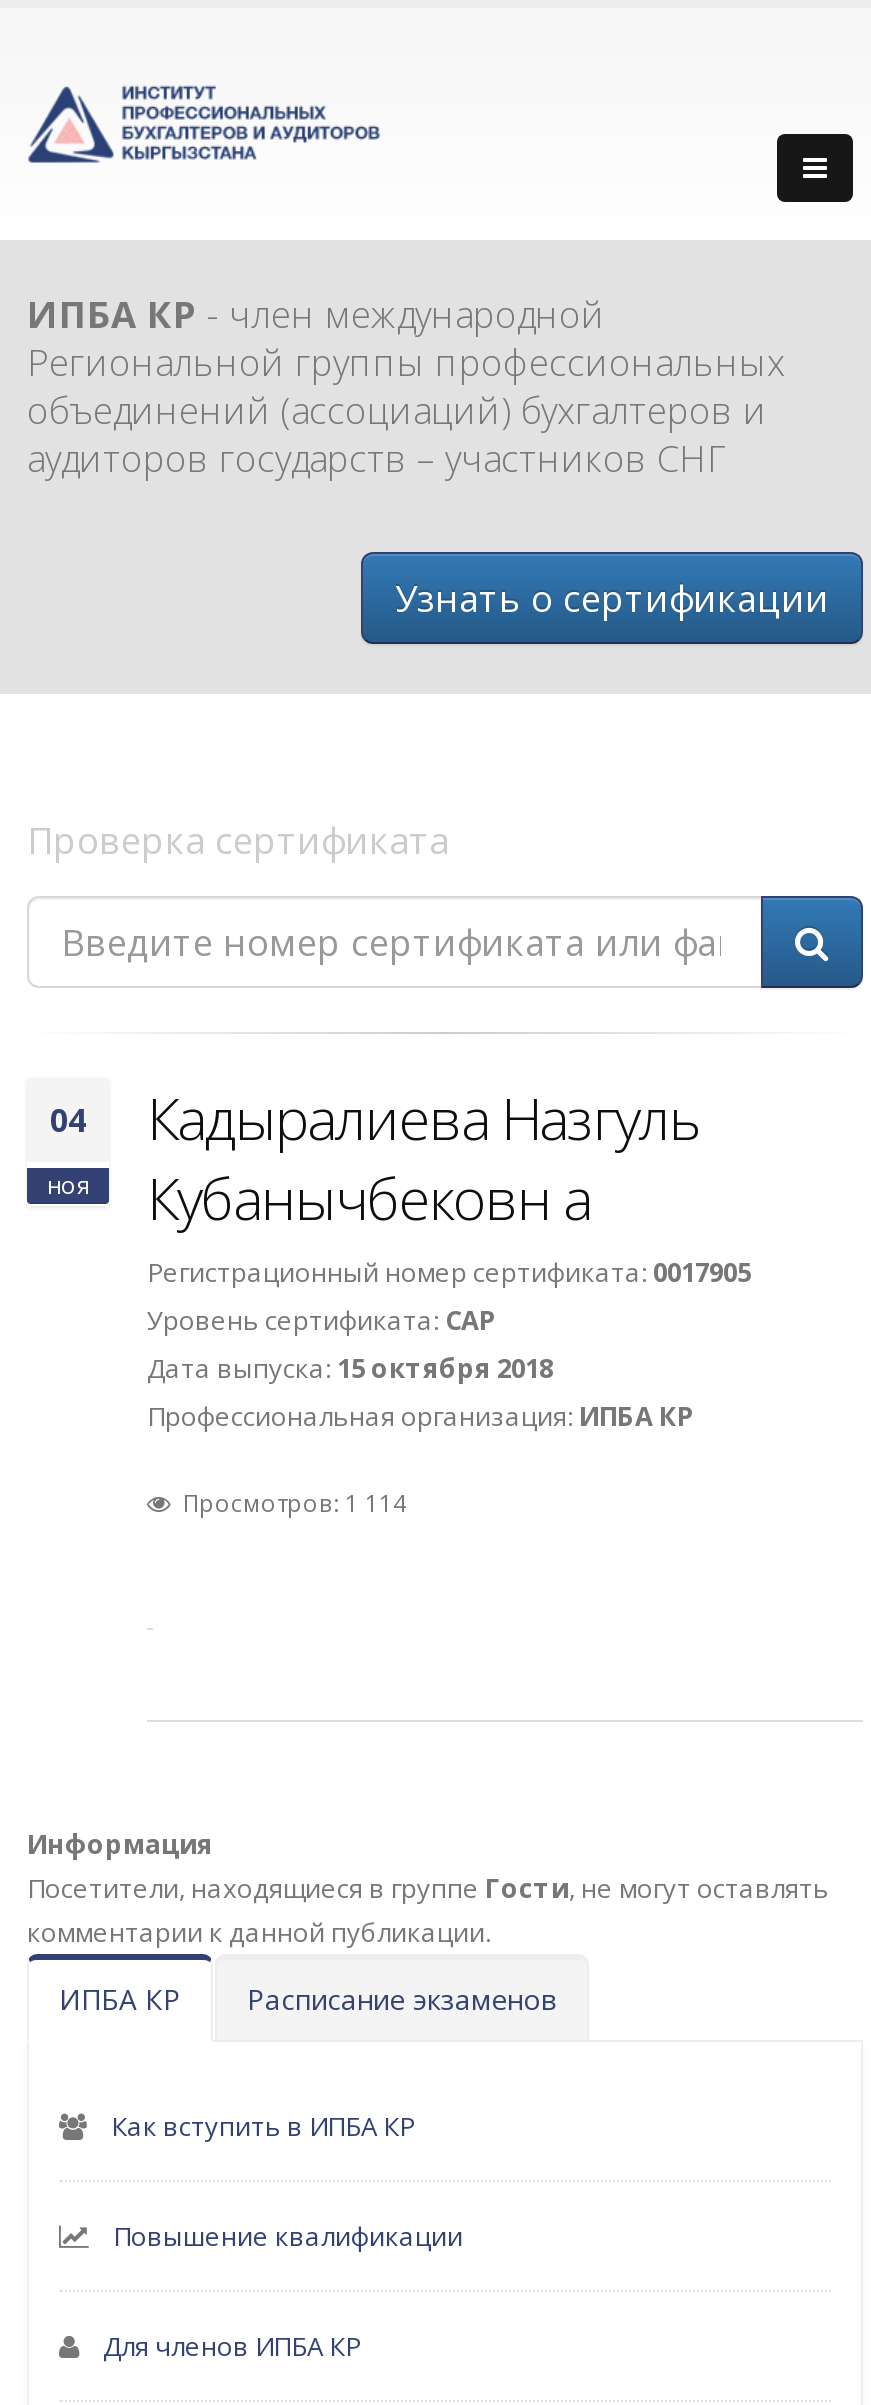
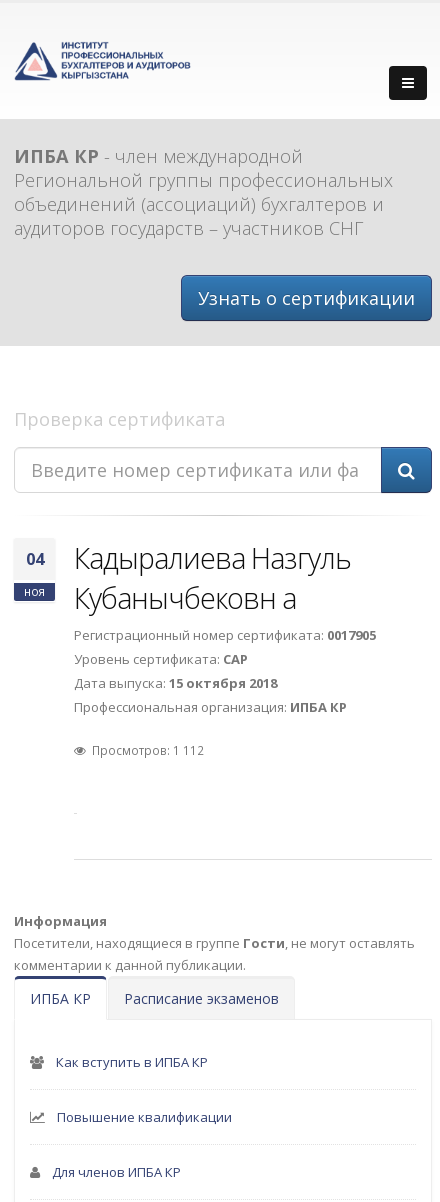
- Просмотров: 1 114
+ Просмотров: 1 112
